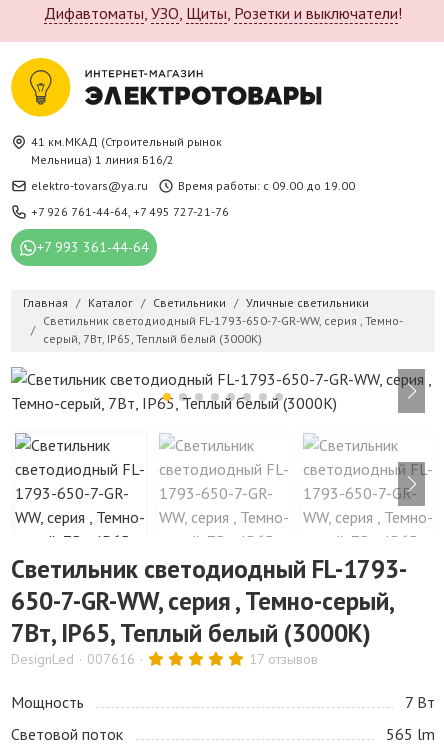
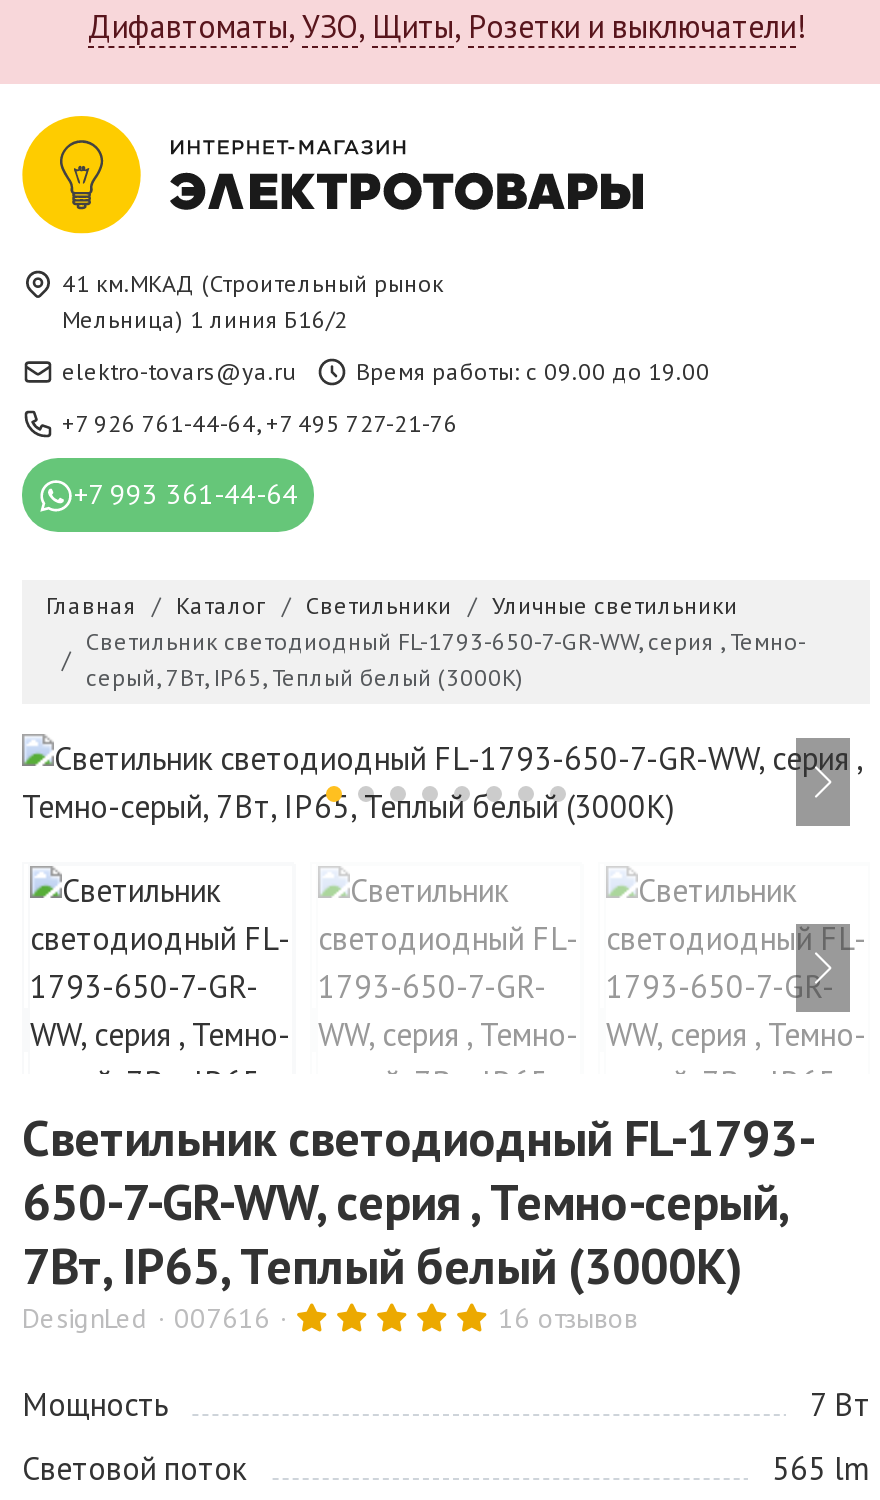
- 17 отзывов
+ 16 отзывов
